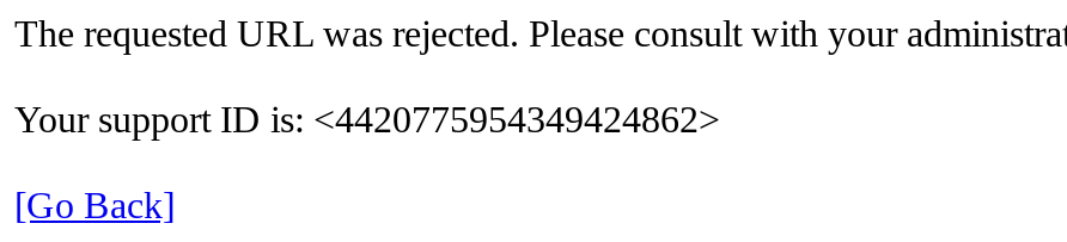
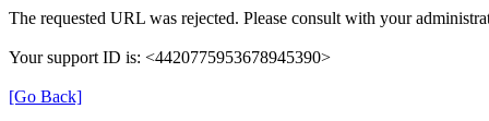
- Your support ID is: <4420775954349424862>
+ Your support ID is: <4420775953678945390>
